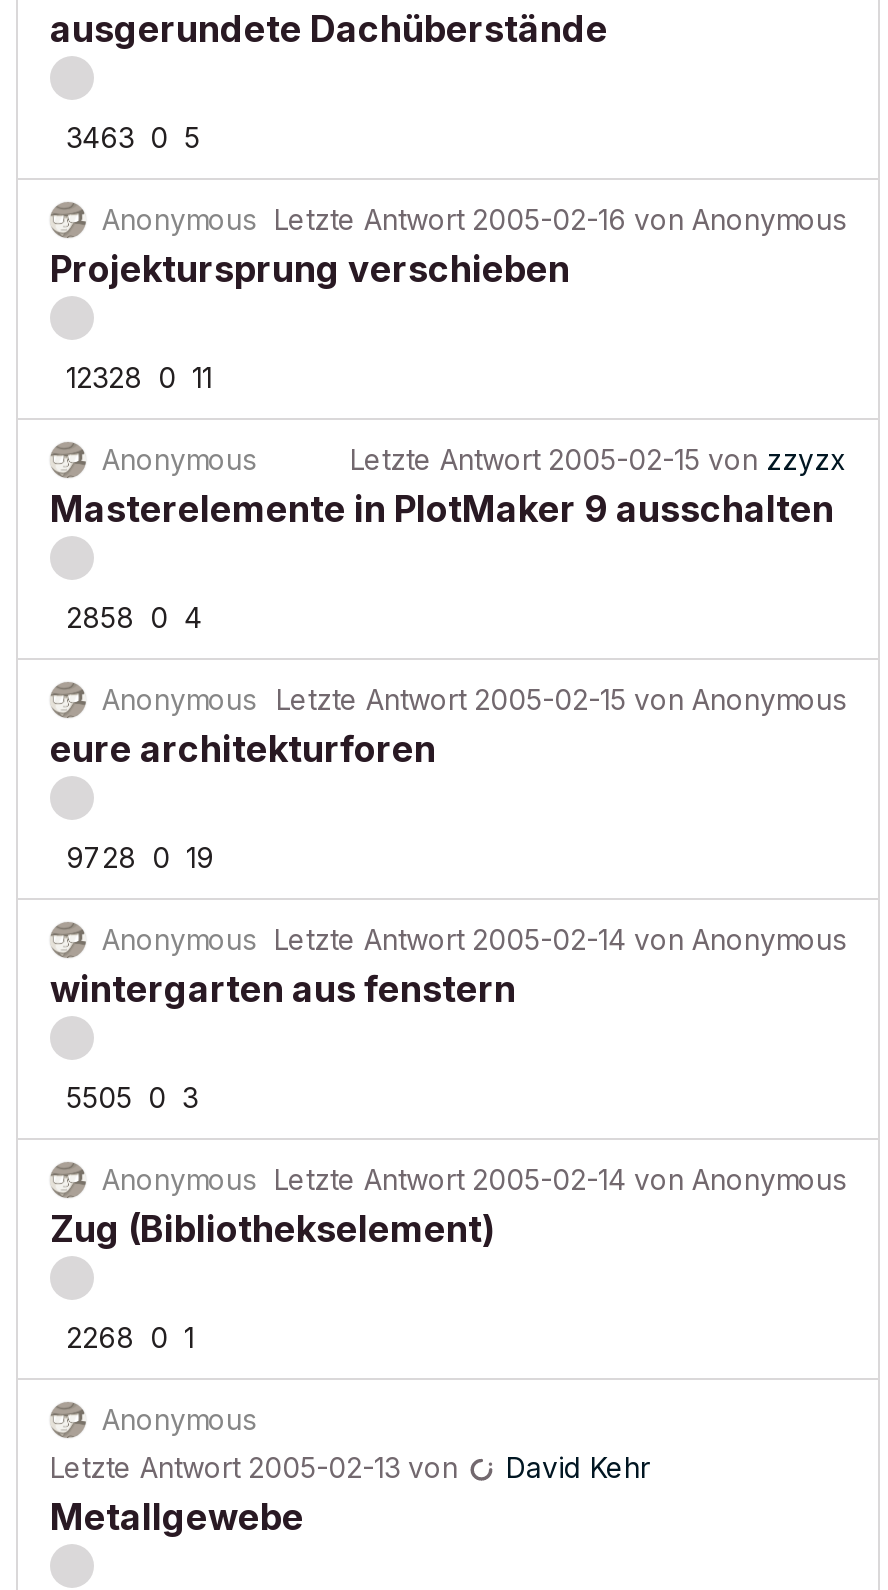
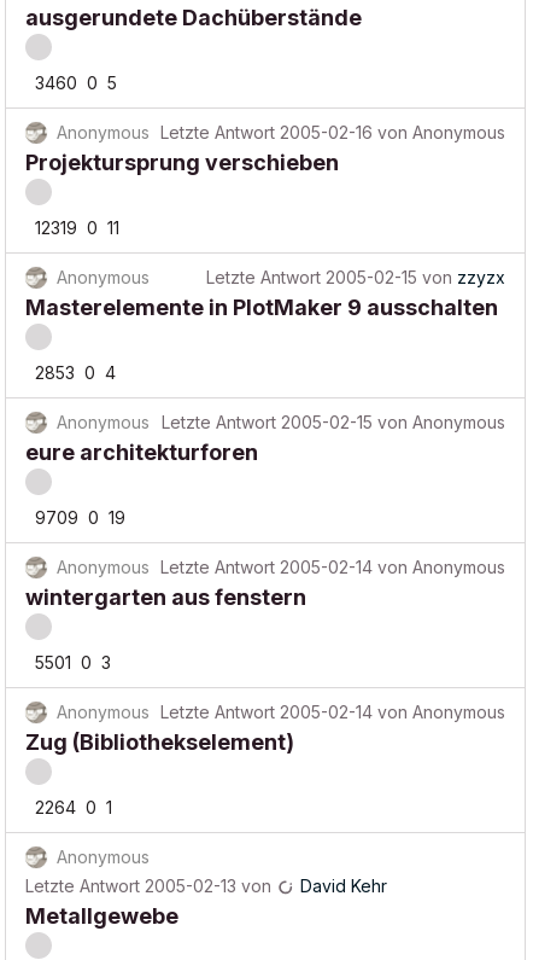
- 3463 0 5
+ 3460 0 5

- 12328 0 11
+ 12319 0 11

- 2858 0 4
+ 2853 0 4

- 9728 0 19
+ 9709 0 19

- 5505 0 3
+ 5501 0 3

- 2268 0 1
+ 2264 0 1
